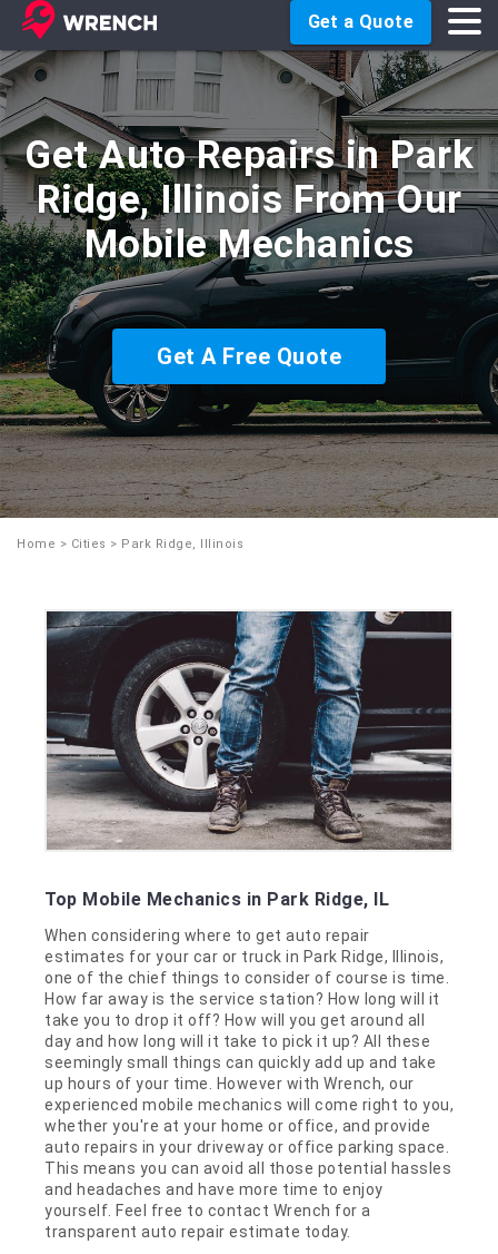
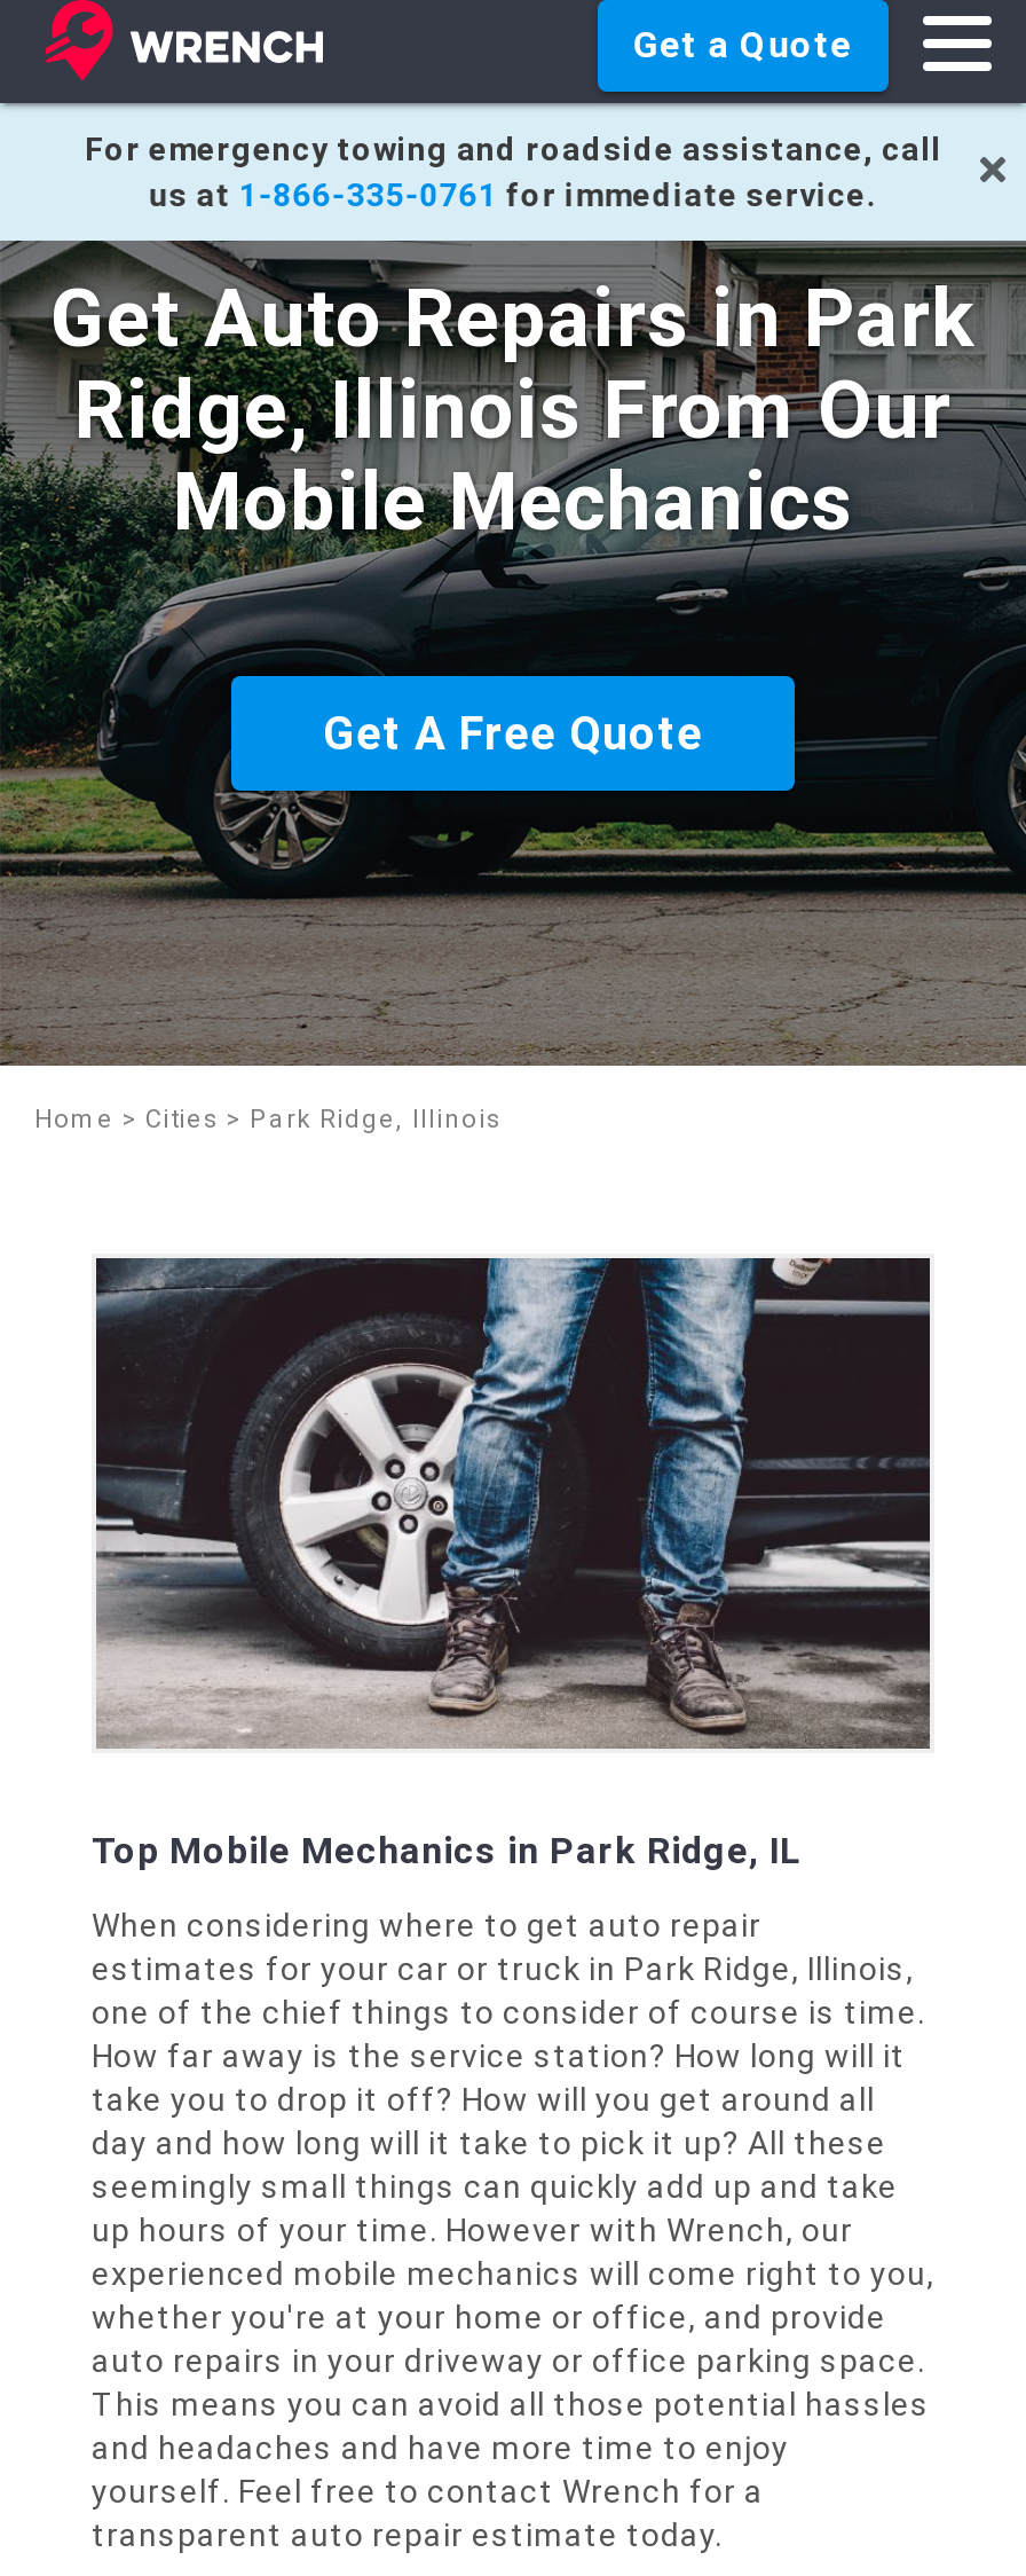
+ For emergency towing and roadside assistance, call
+ us at 1-866-335-0761 for immediate service.

- [image]
+ [image]
